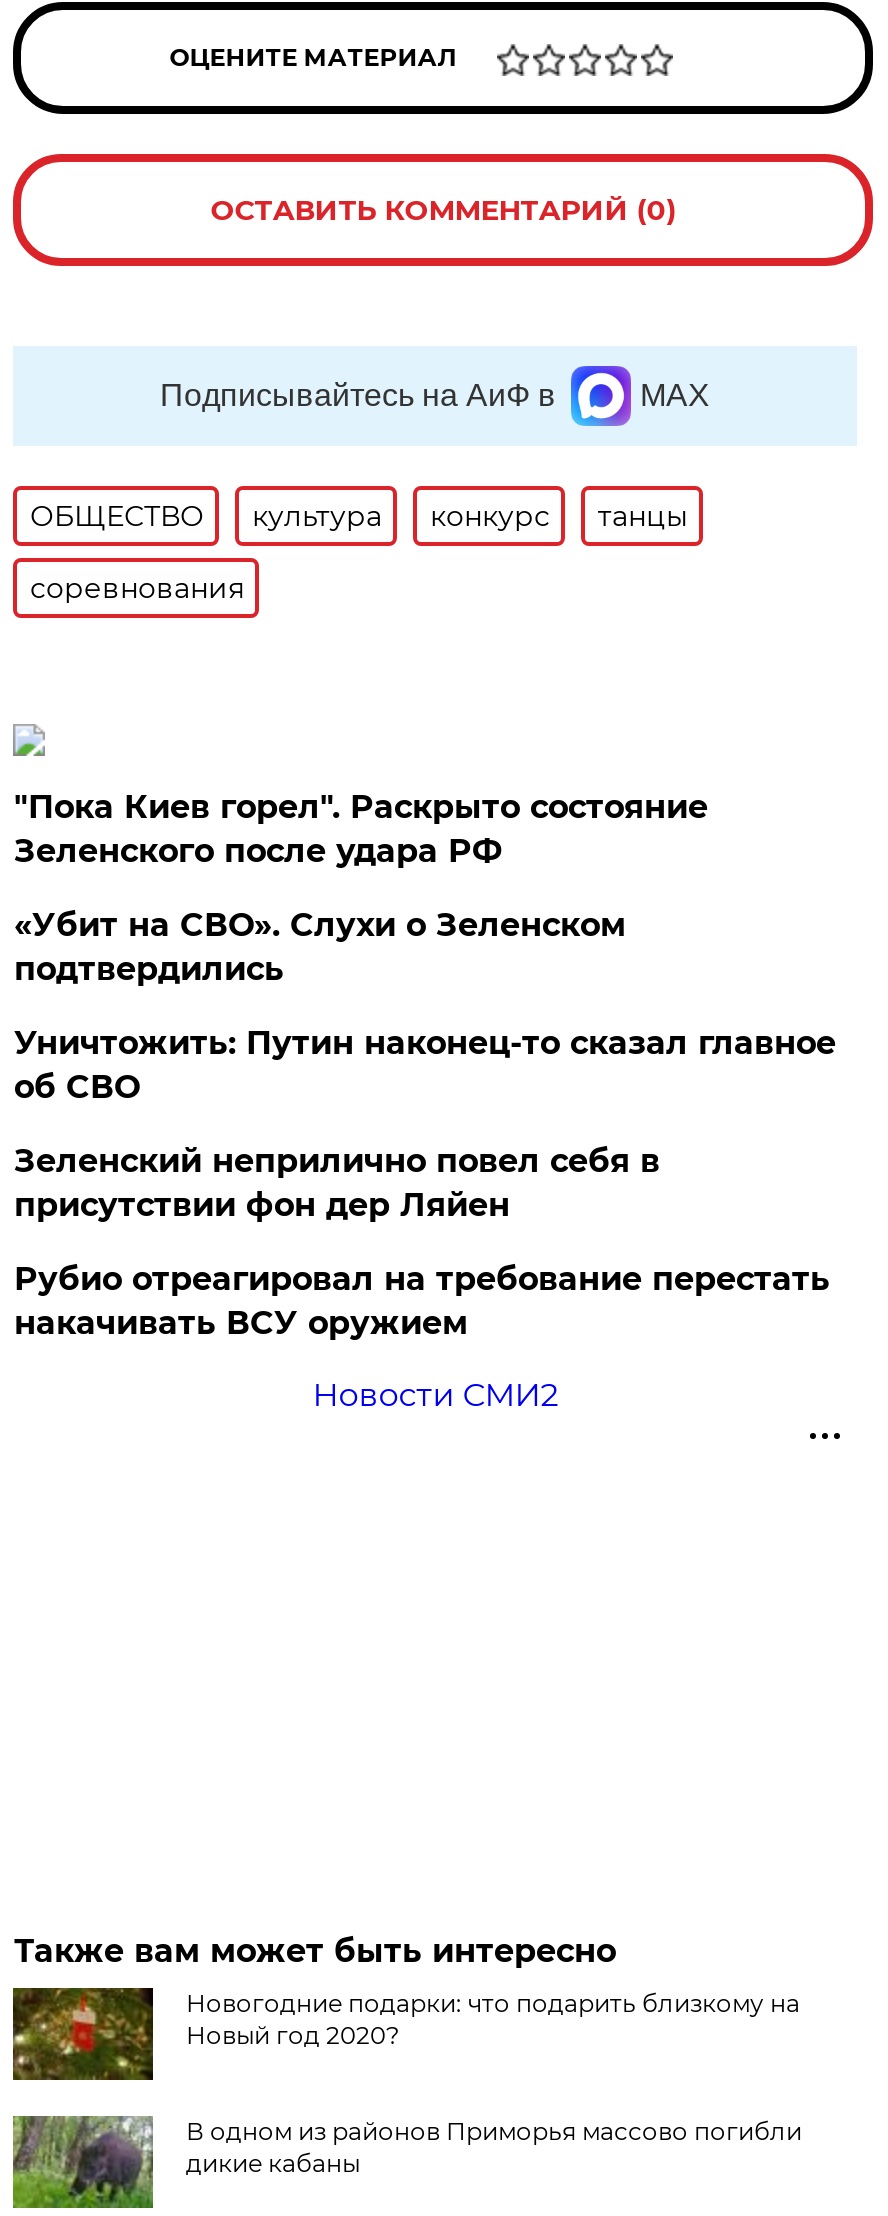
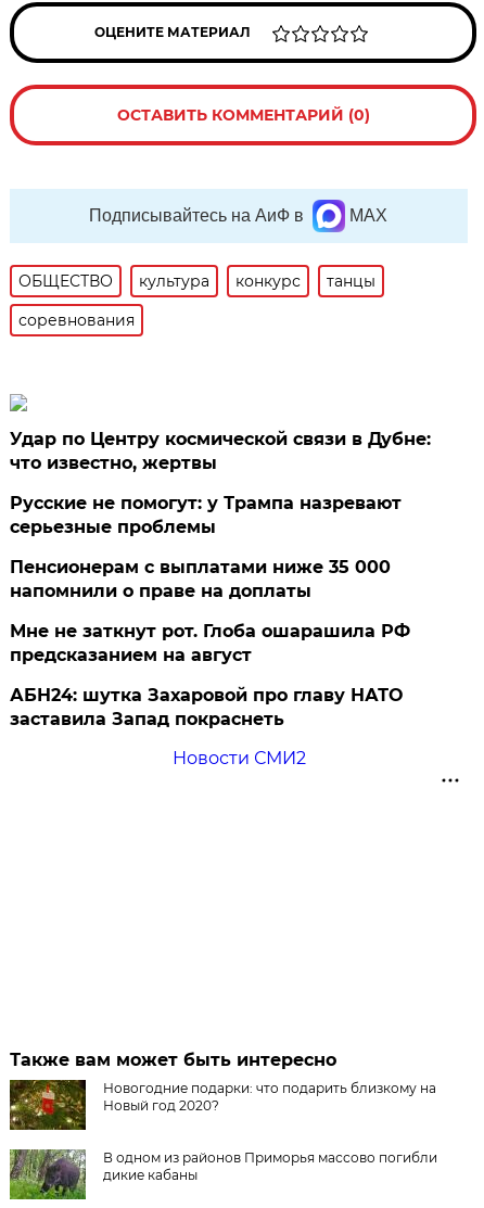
- "Пока Киев горел". Раскрыто состояние
- Зеленского после удара РФ
+ Удар по Центру космической связи в Дубне:
+ что известно, жертвы

- «Убит на СВО». Слухи о Зеленском
- подтвердились
+ Русские не помогут: у Трампа назревают
+ серьезные проблемы

- Уничтожить: Путин наконец-то сказал главное
- об СВО
+ Пенсионерам с выплатами ниже 35 000
+ напомнили о праве на доплаты

- Зеленский неприлично повел cебя в
- присутствии фон дер Ляйен
+ Мне не заткнут рот. Глоба ошарашила РФ
+ предсказанием на август

- Рубио отреагировал на требование перестать
- накачивать ВСУ оружием
+ АБН24: шутка Захаровой про главу НАТО
+ заставила Запад покраснеть
